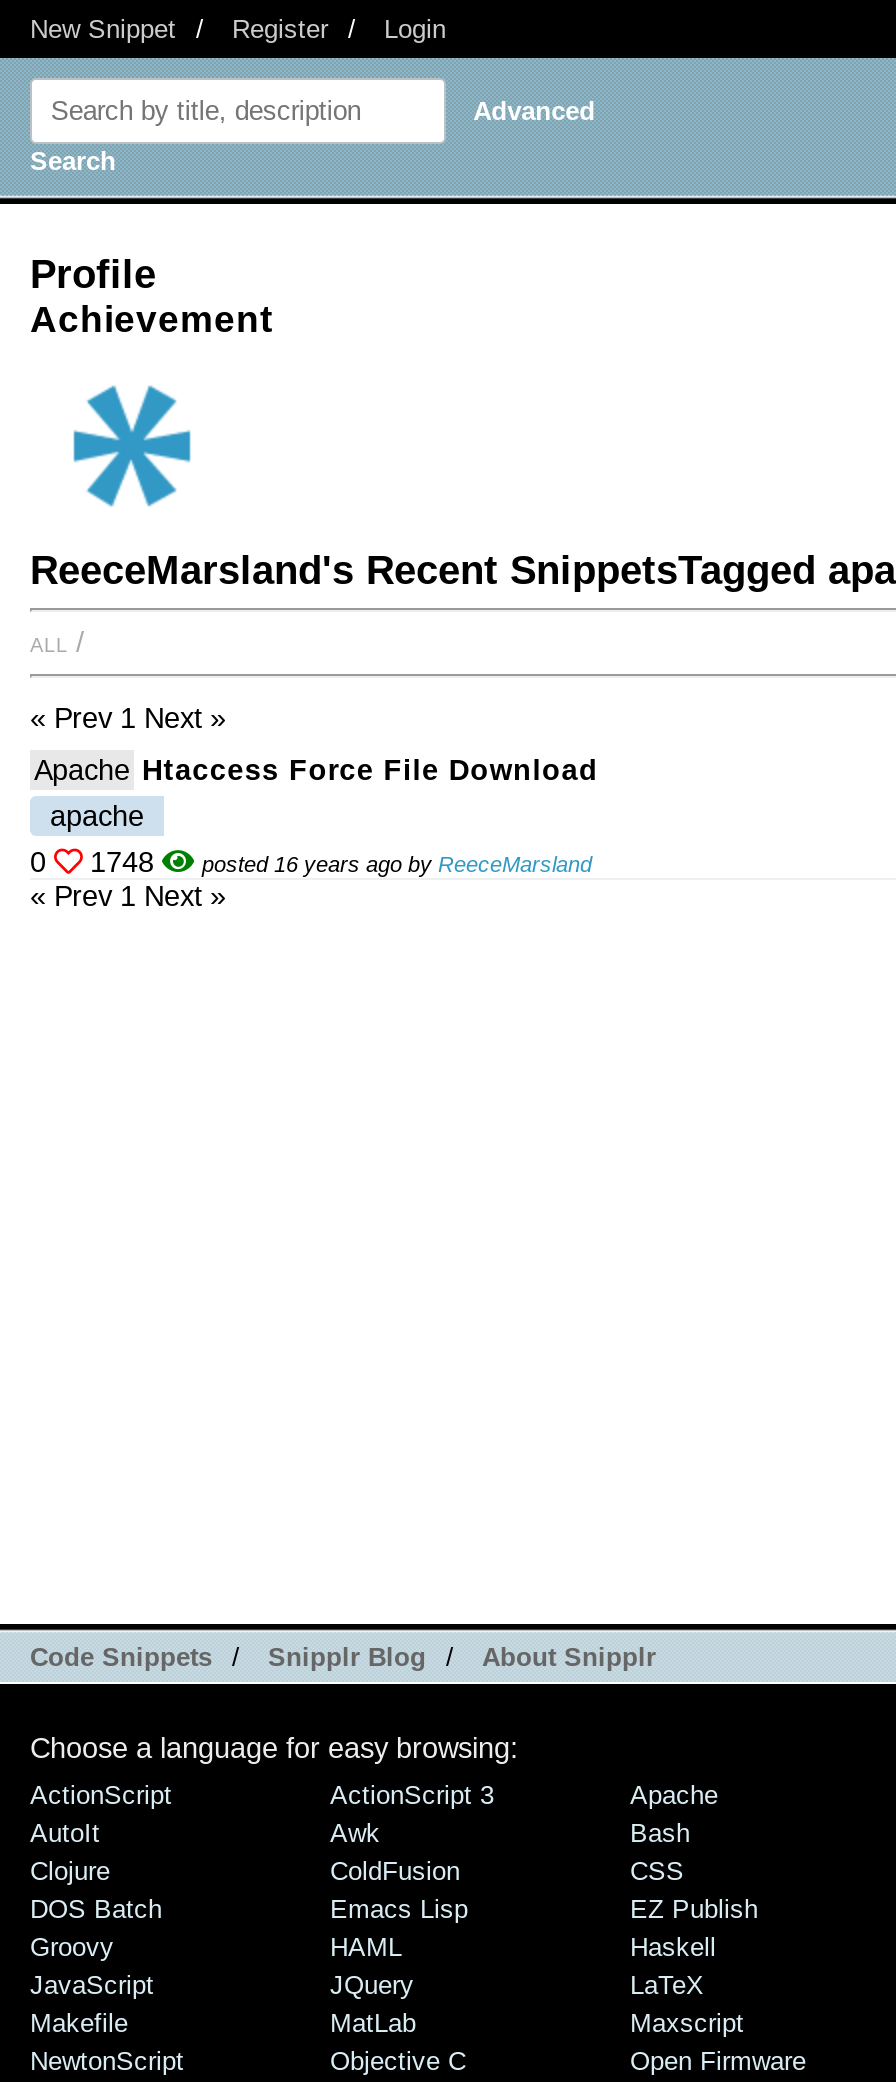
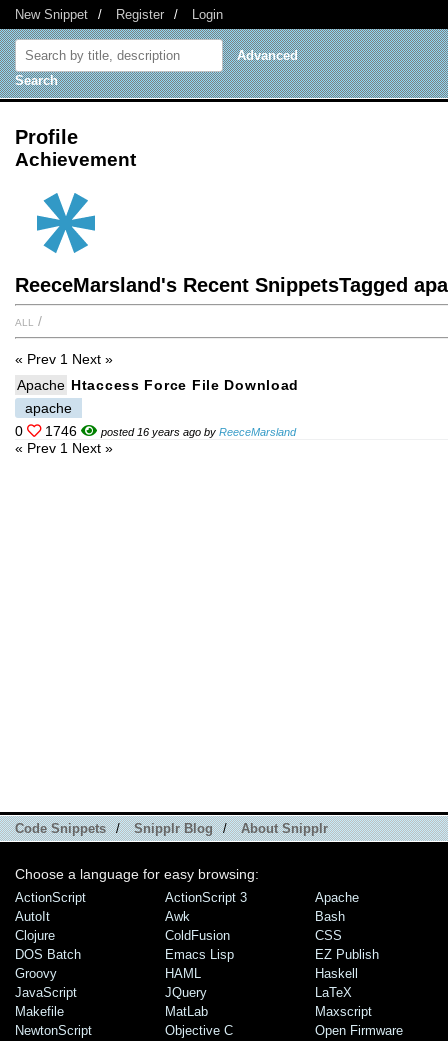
- 0 1748 posted 16 years ago by ReeceMarsland
+ 0 1746 posted 16 years ago by ReeceMarsland
